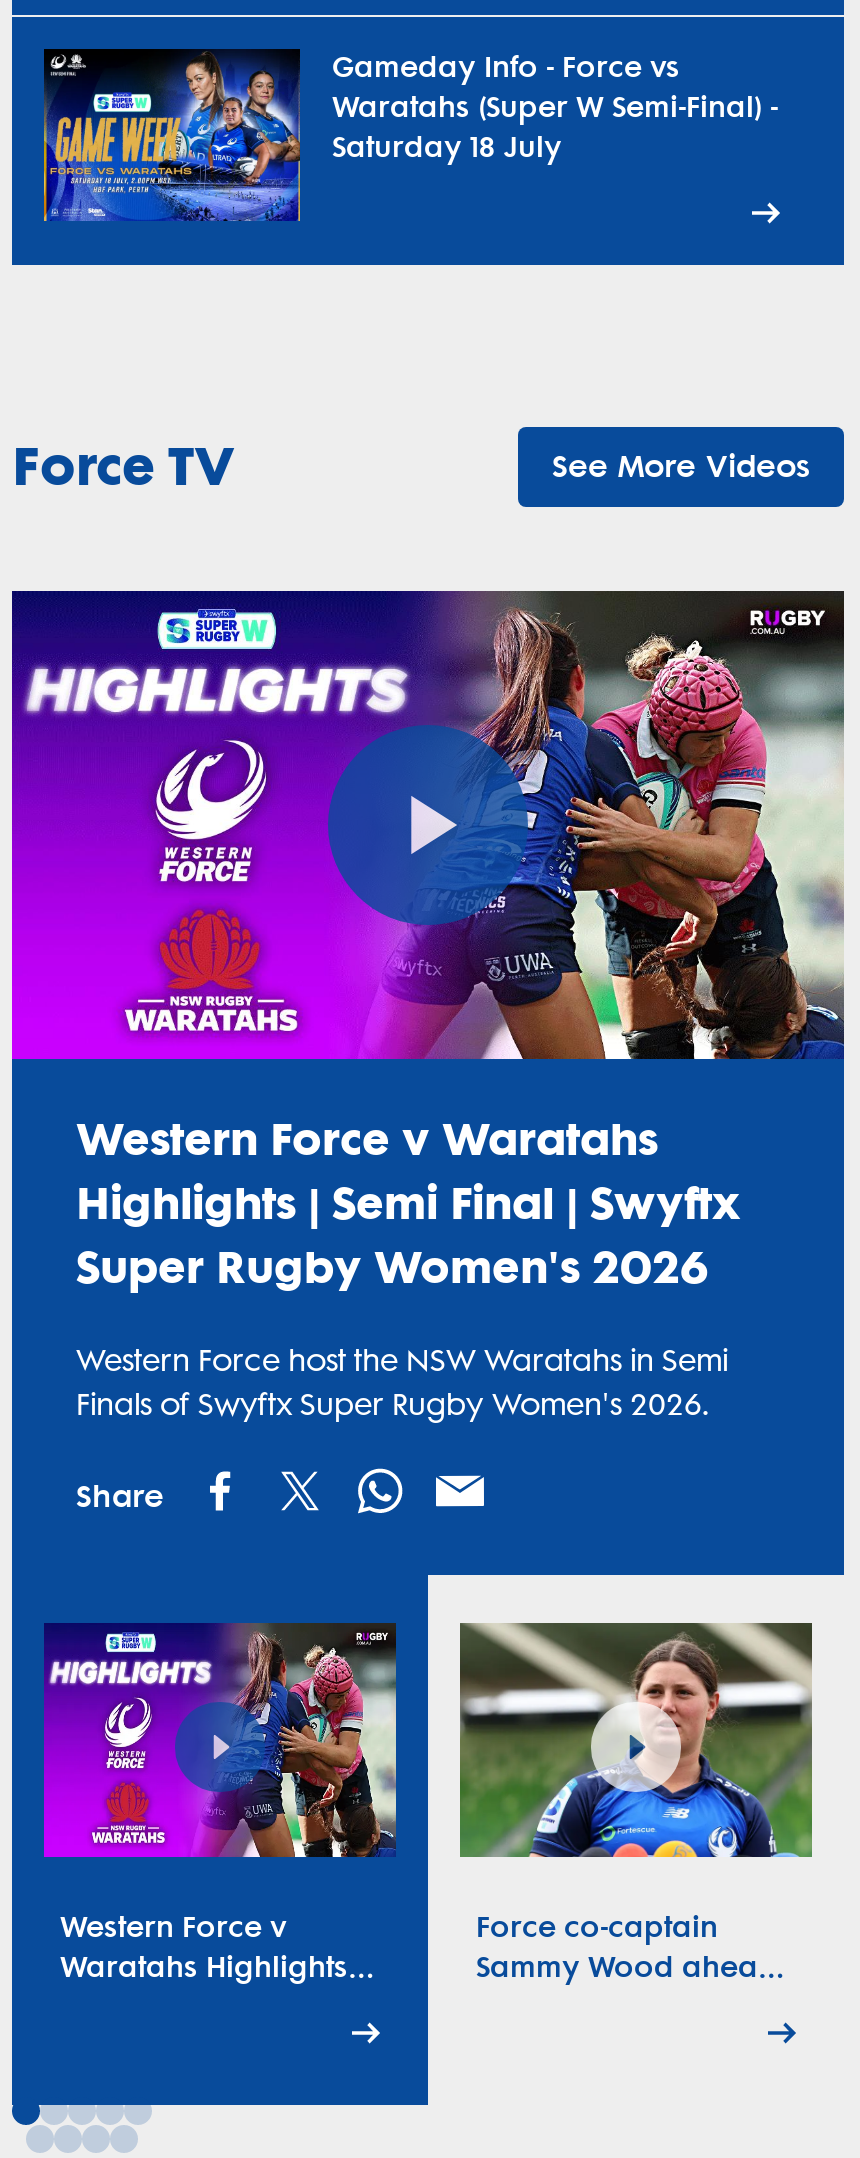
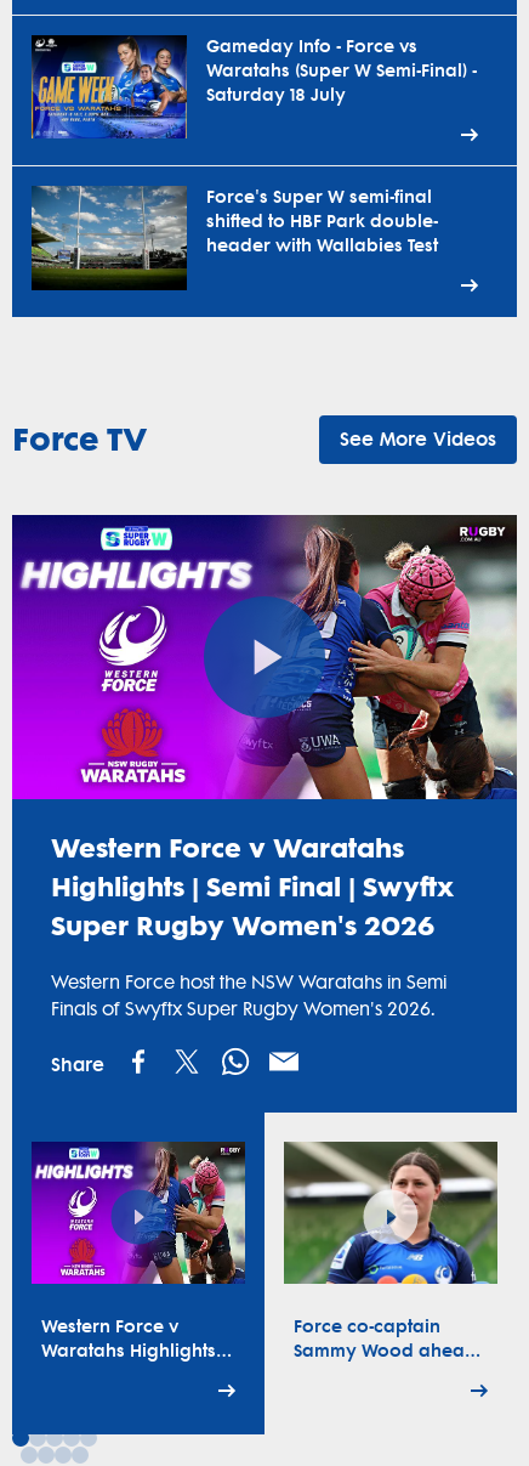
+ [image]
+ Force's Super W semi-final
+ shifted to HBF Park double-
+ header with Wallabies Test
